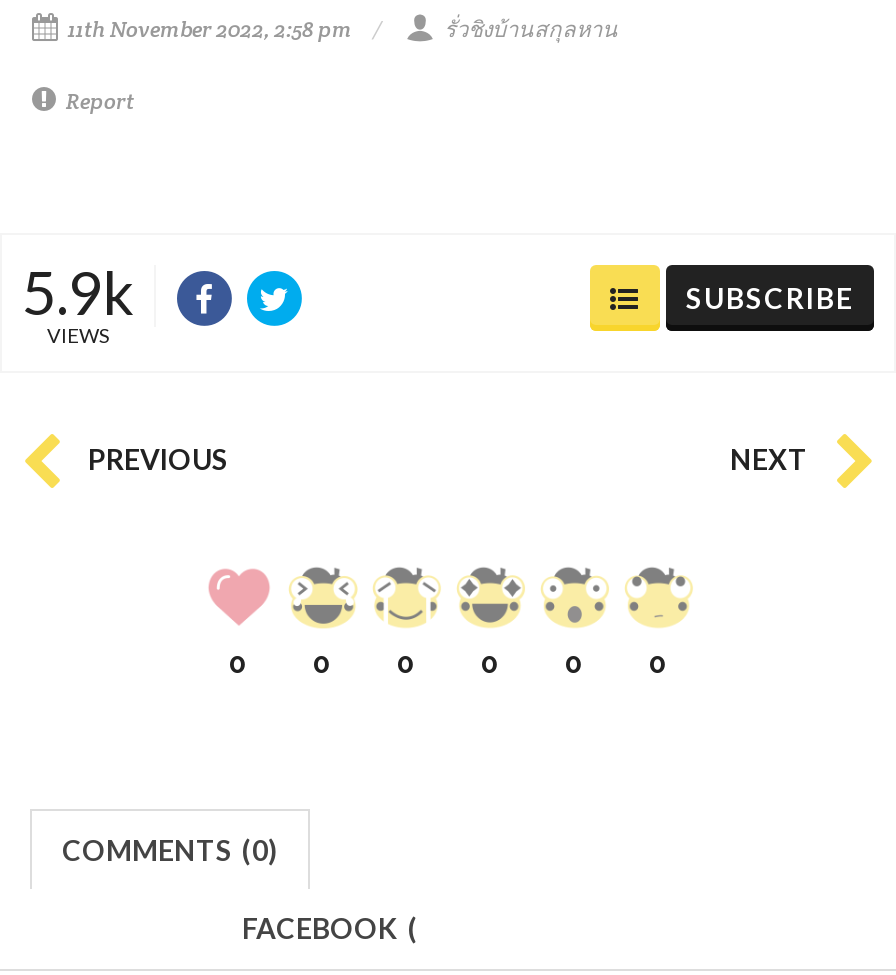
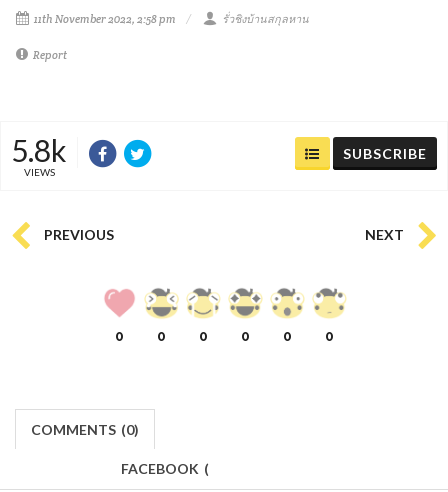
- 5.9k
+ 5.8k
